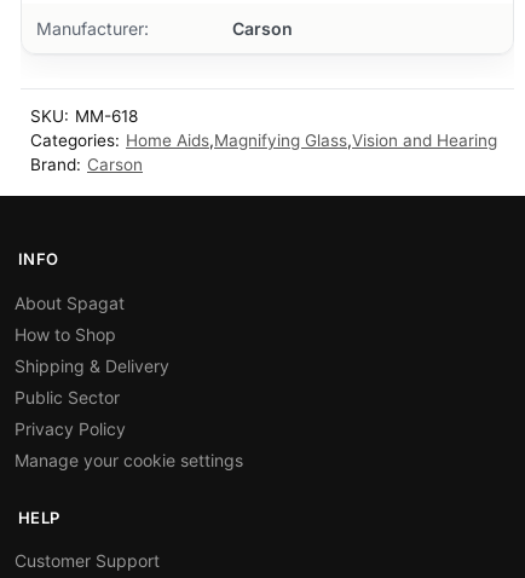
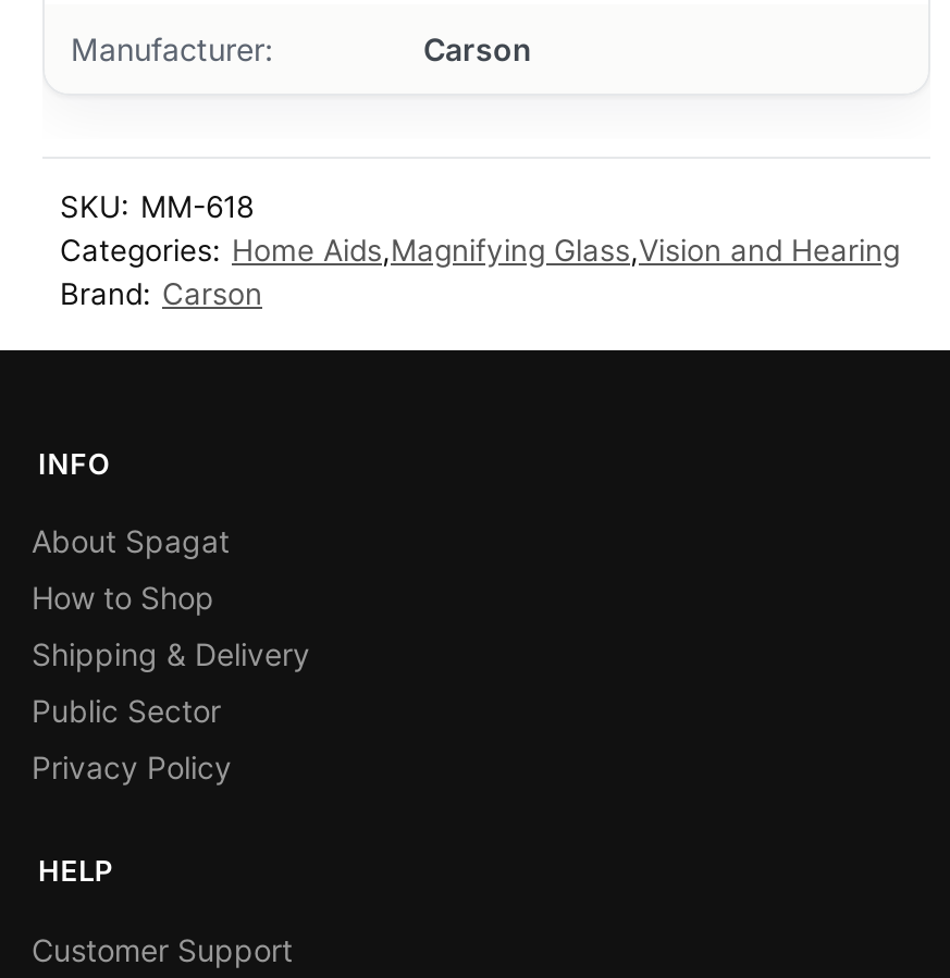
- Manage your cookie settings
